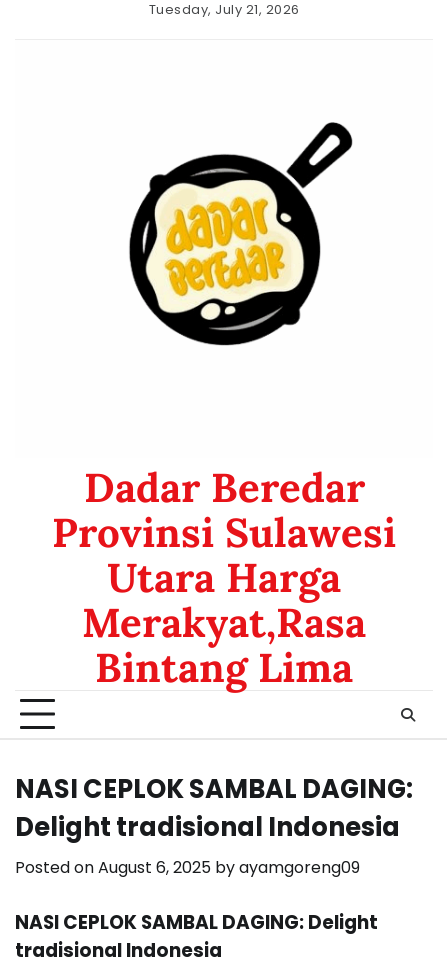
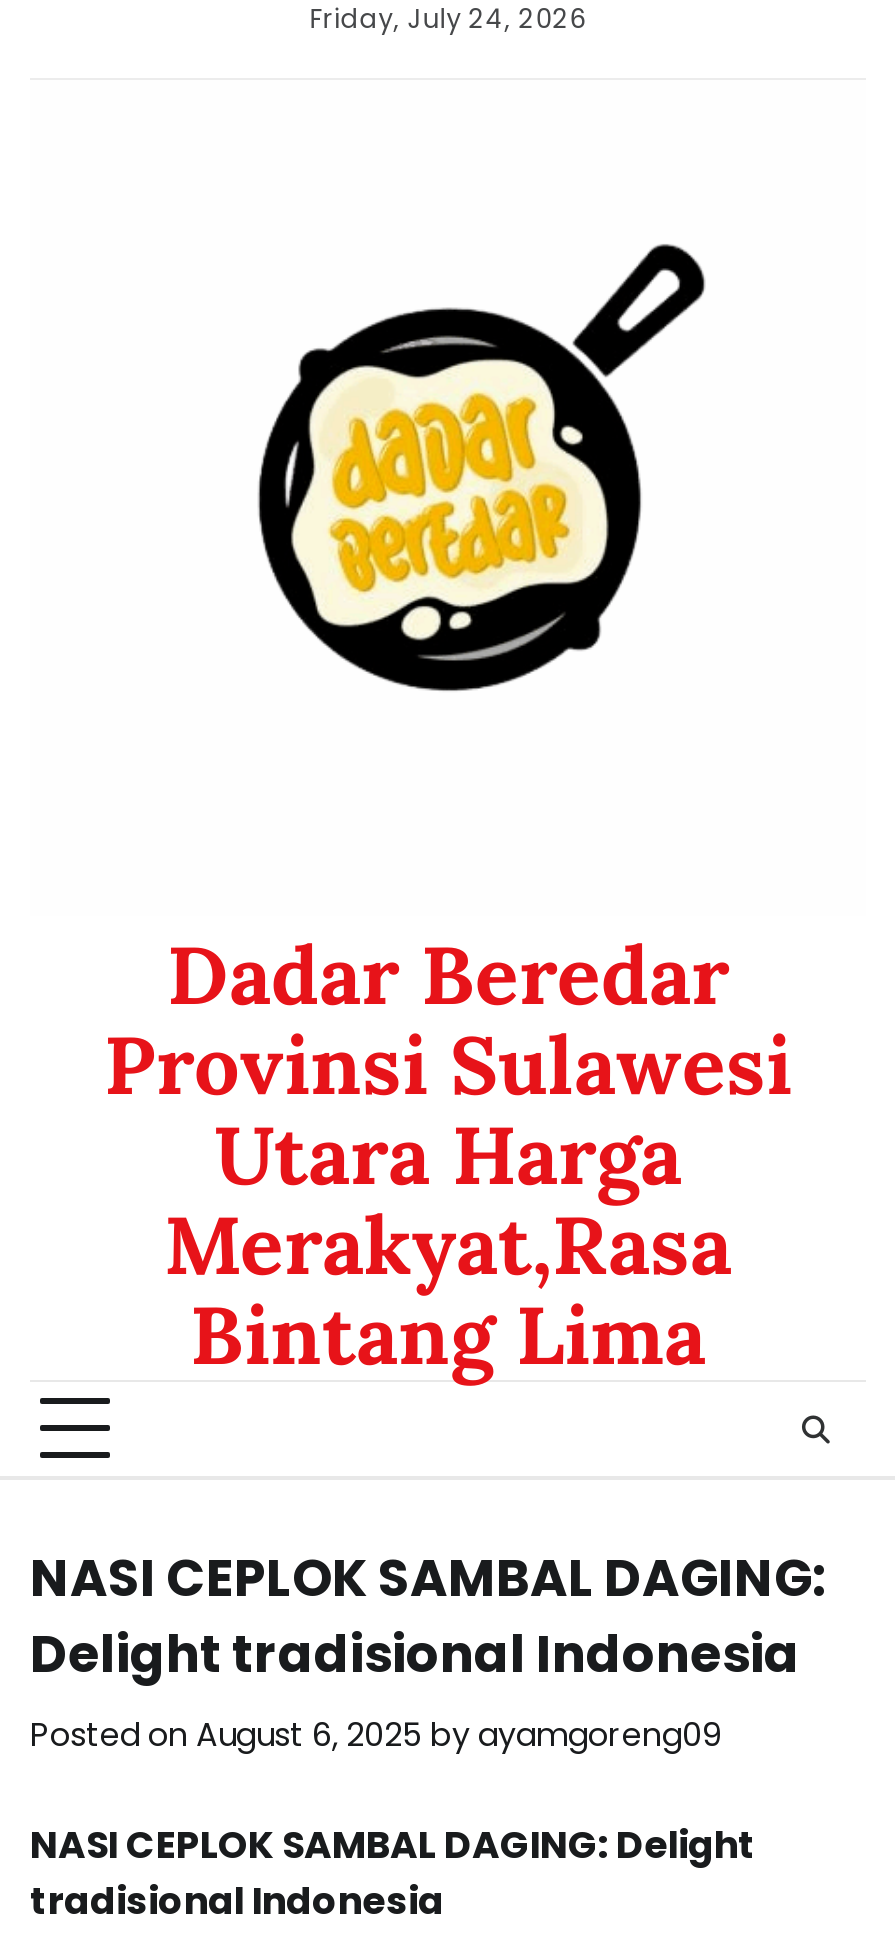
- Tuesday, July 21, 2026
+ Friday, July 24, 2026
